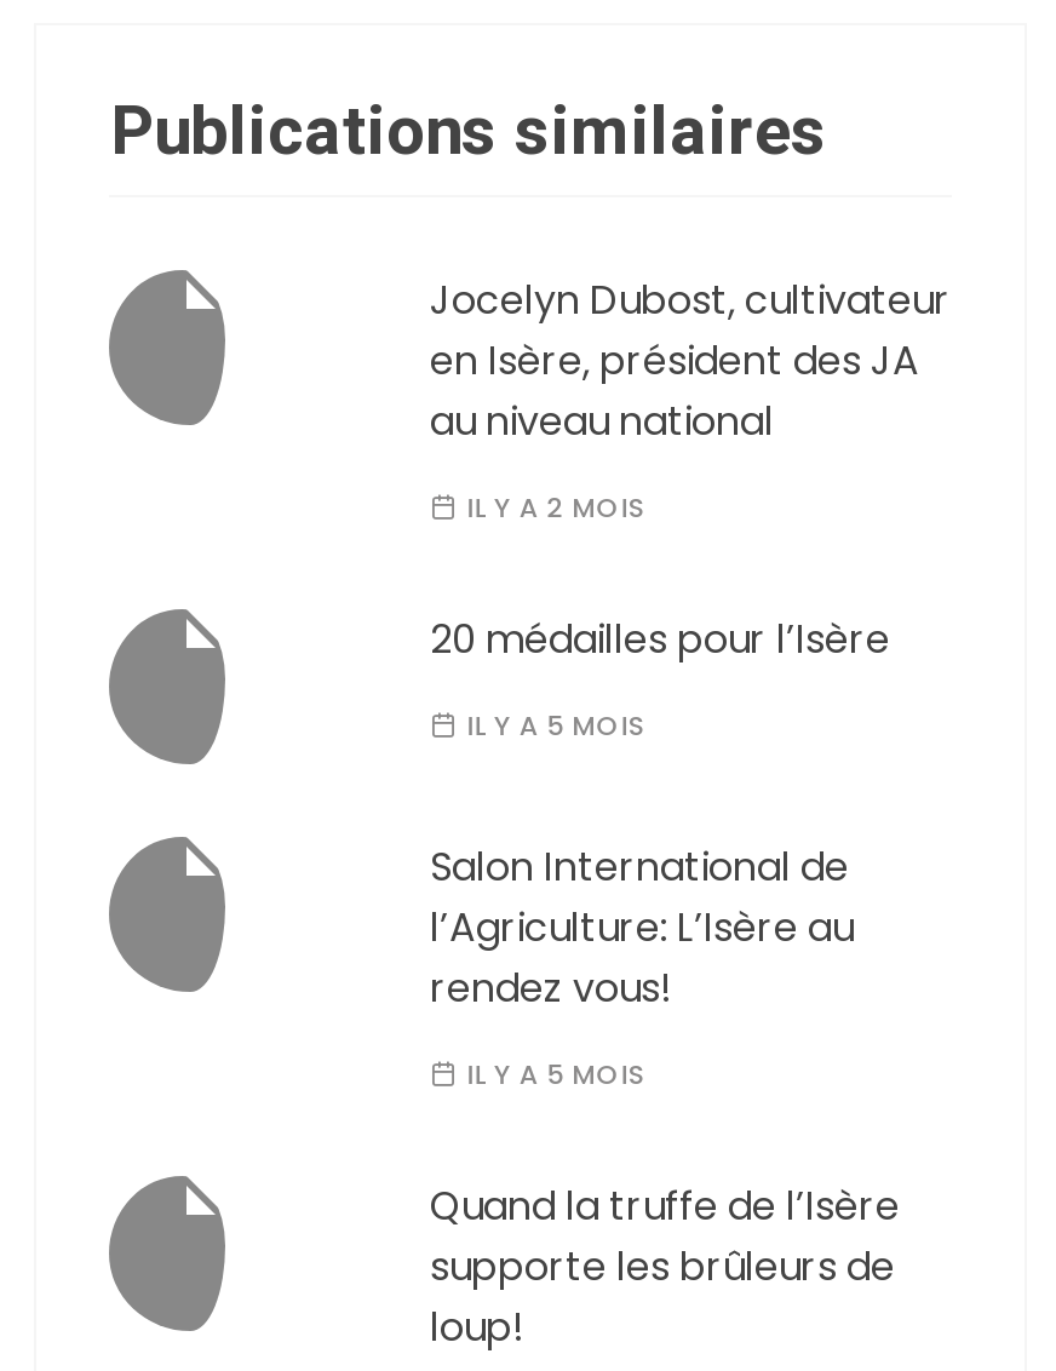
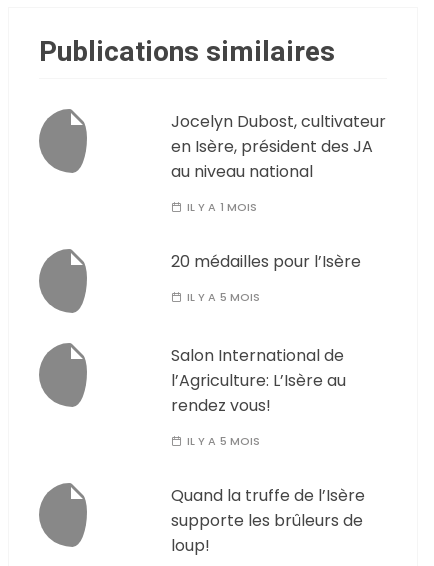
- IL Y A 2 MOIS
+ IL Y A 1 MOIS
